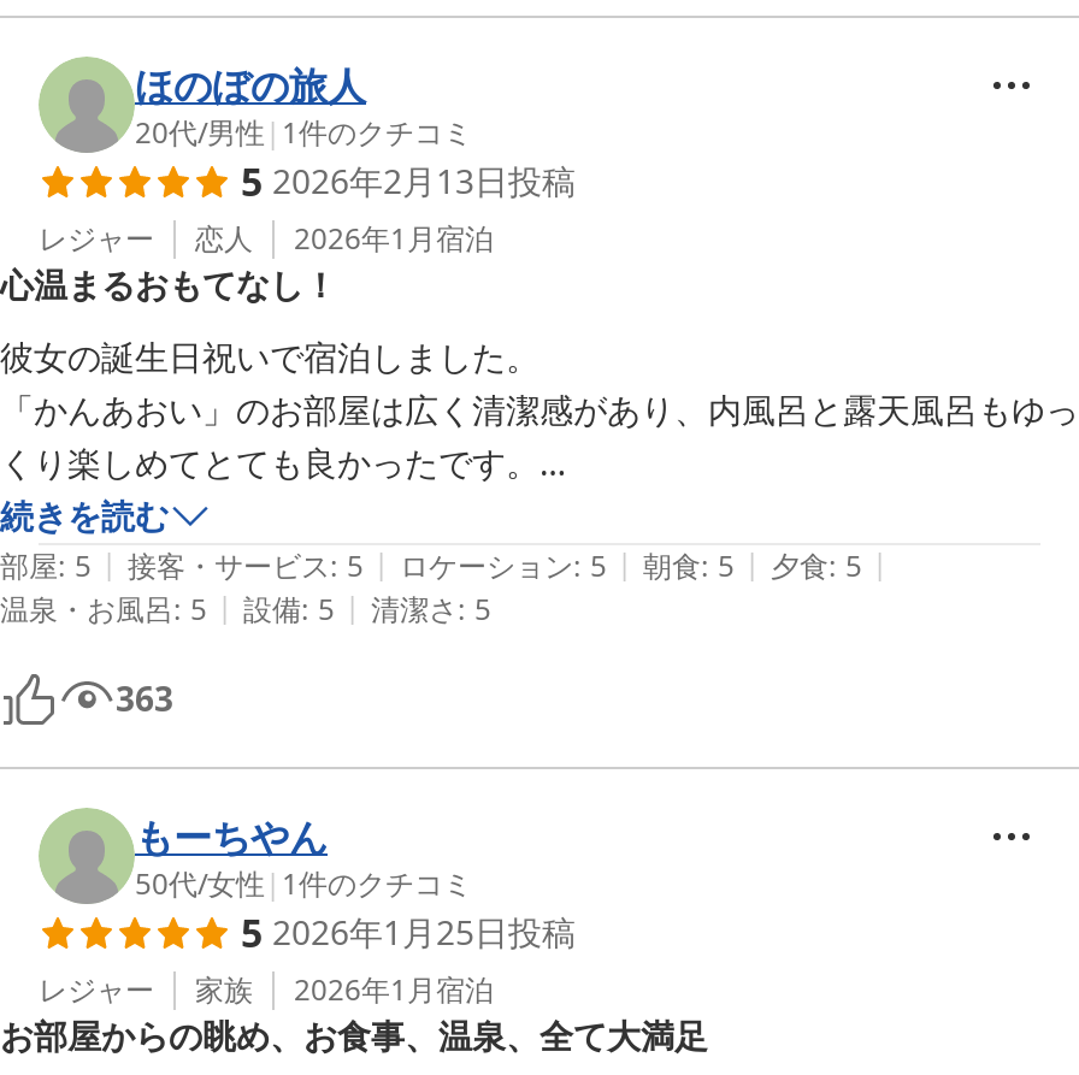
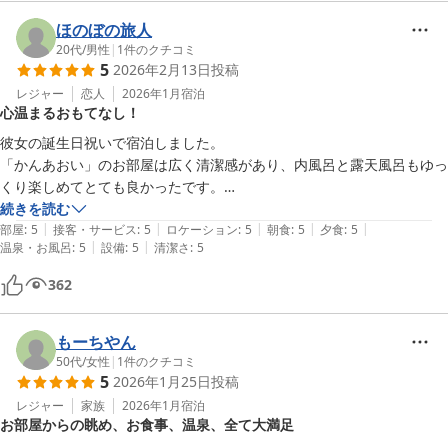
- 363
+ 362
